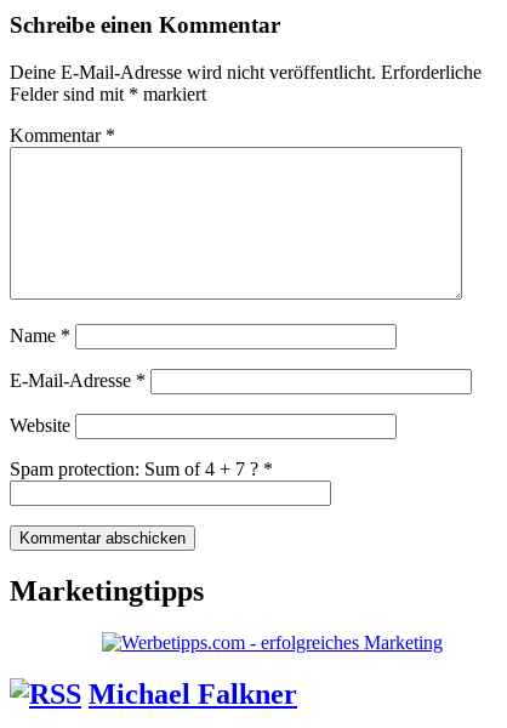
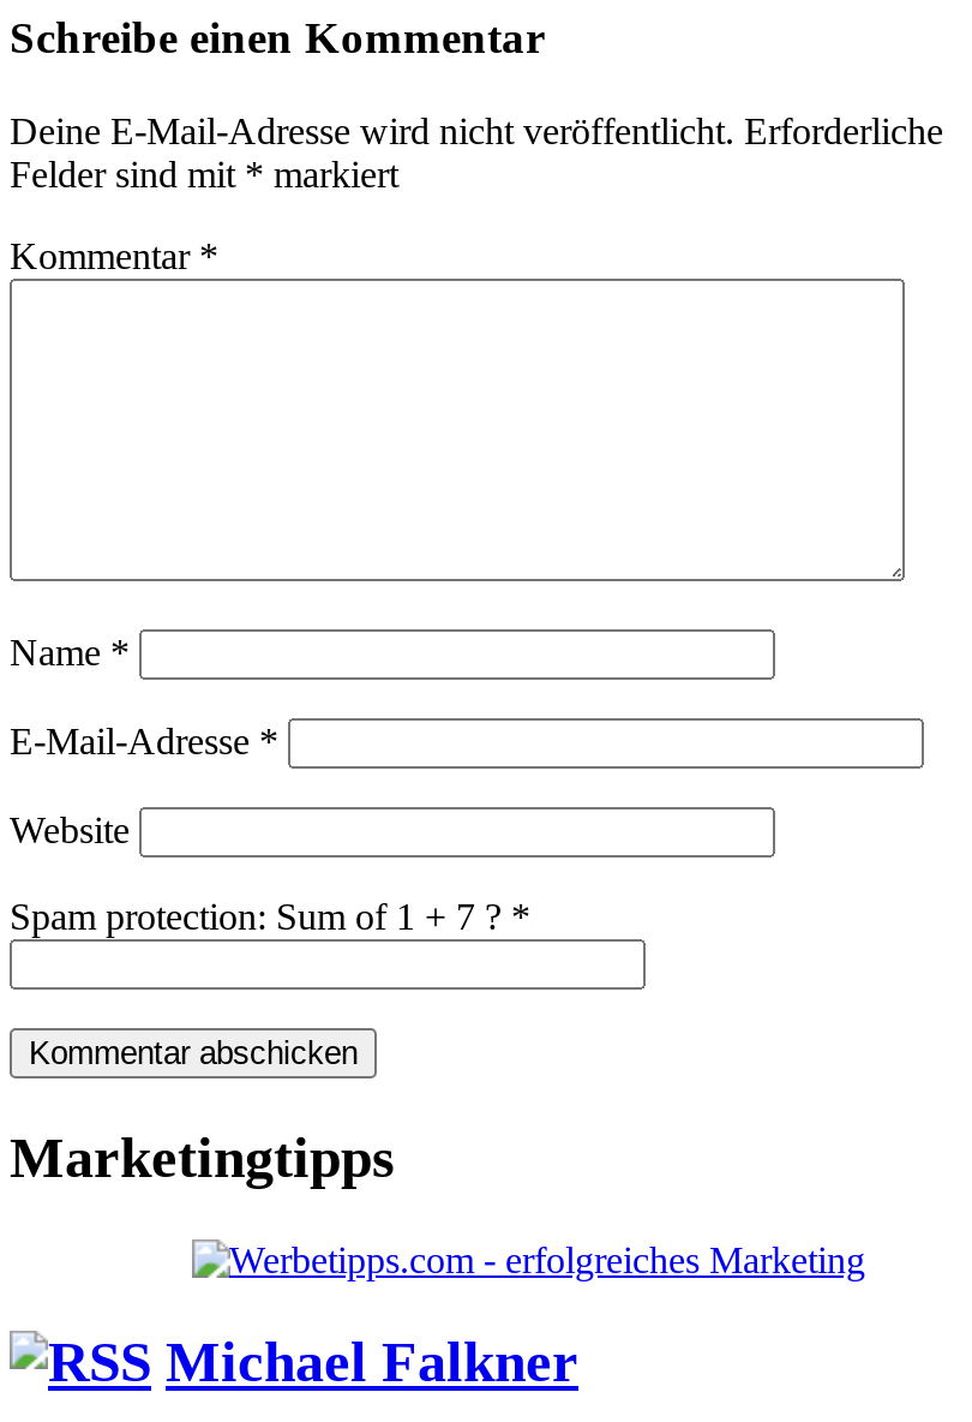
- Spam protection: Sum of 4 + 7 ? *
+ Spam protection: Sum of 1 + 7 ? *
